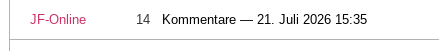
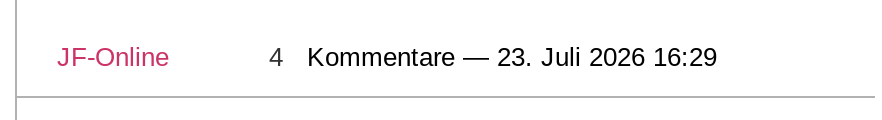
- 14
+ 4

- Kommentare — 21. Juli 2026 15:35
+ Kommentare — 23. Juli 2026 16:29
